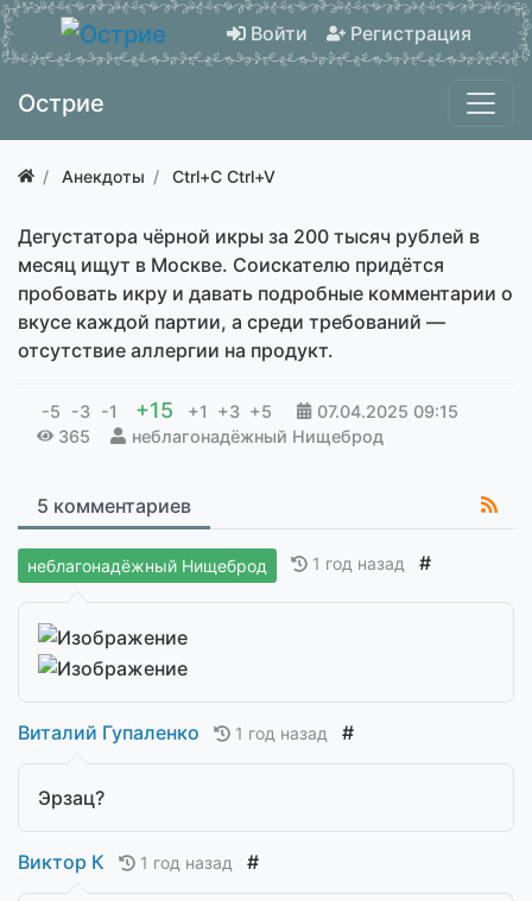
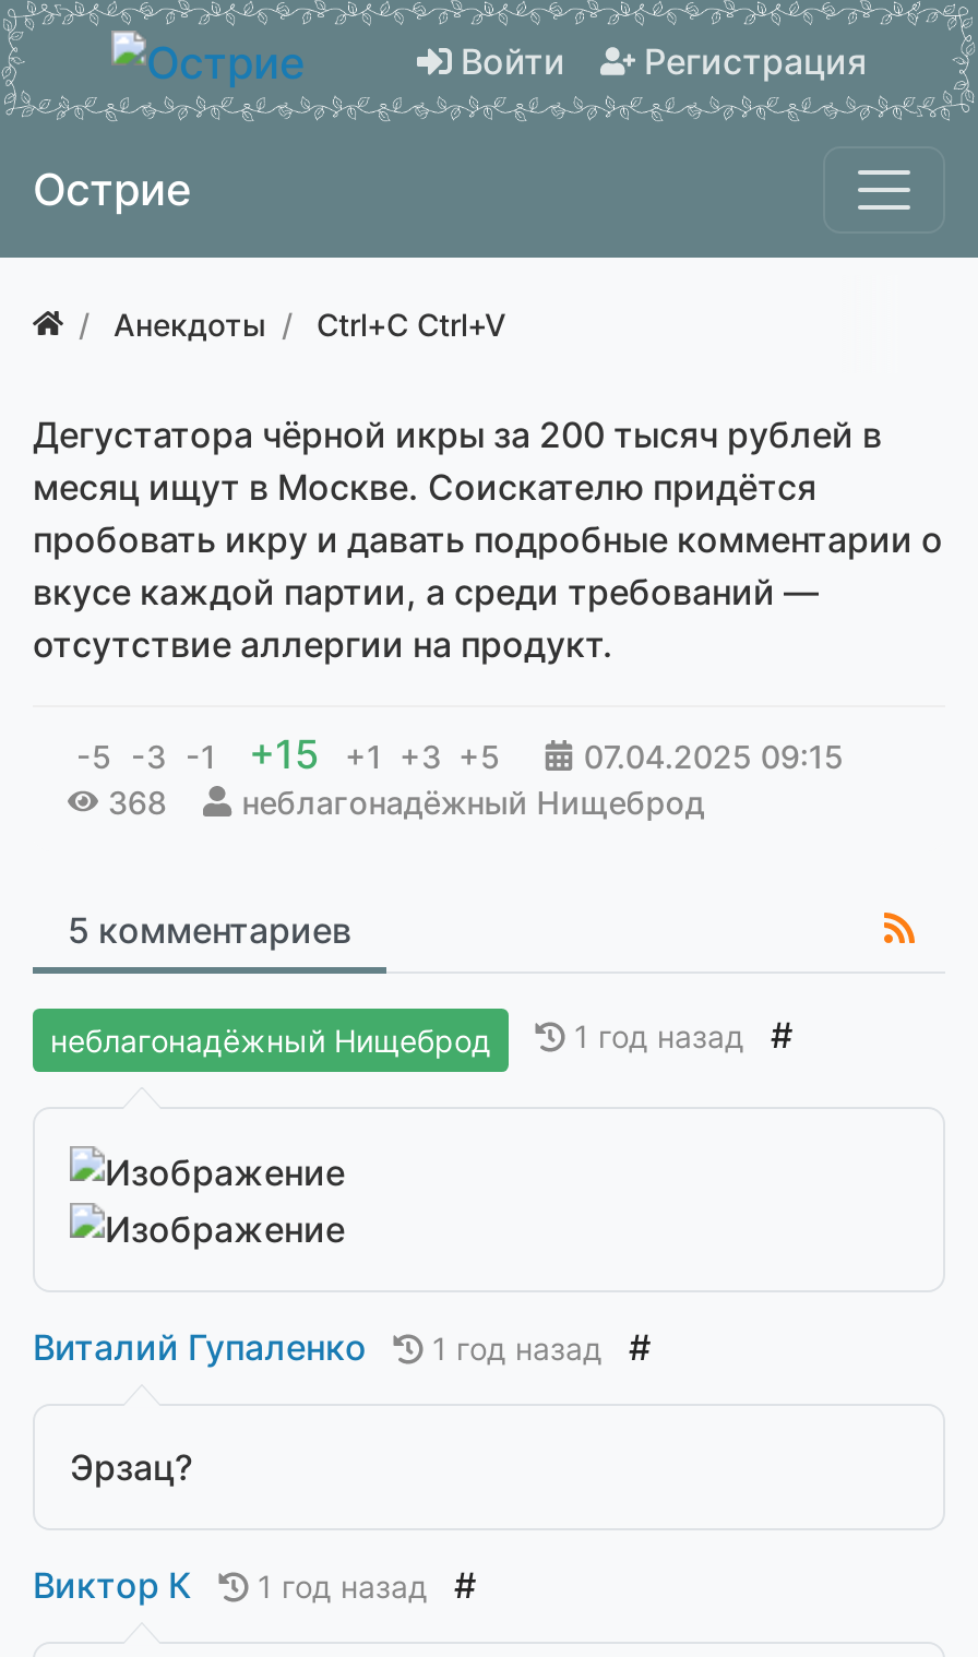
- 365
+ 368
